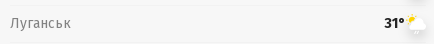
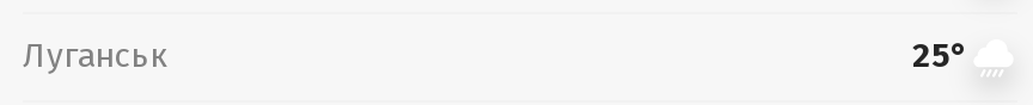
- 31°
+ 25°
